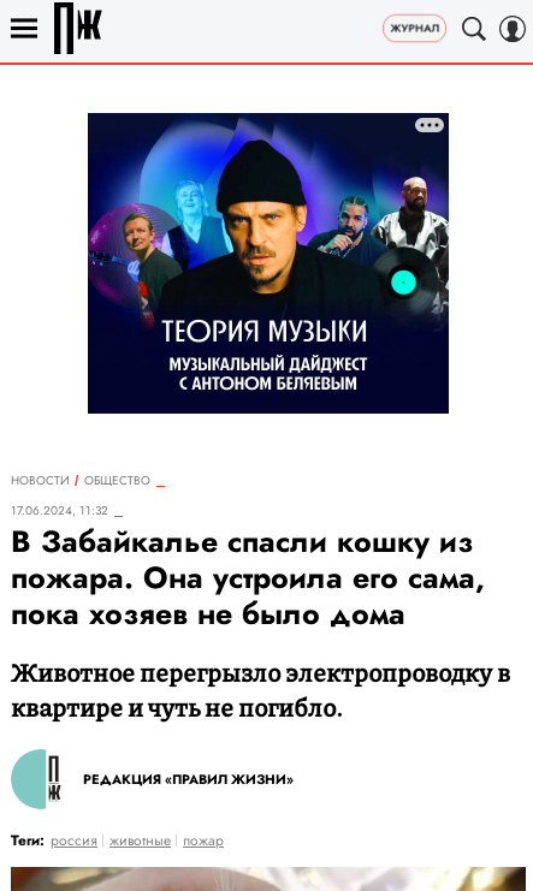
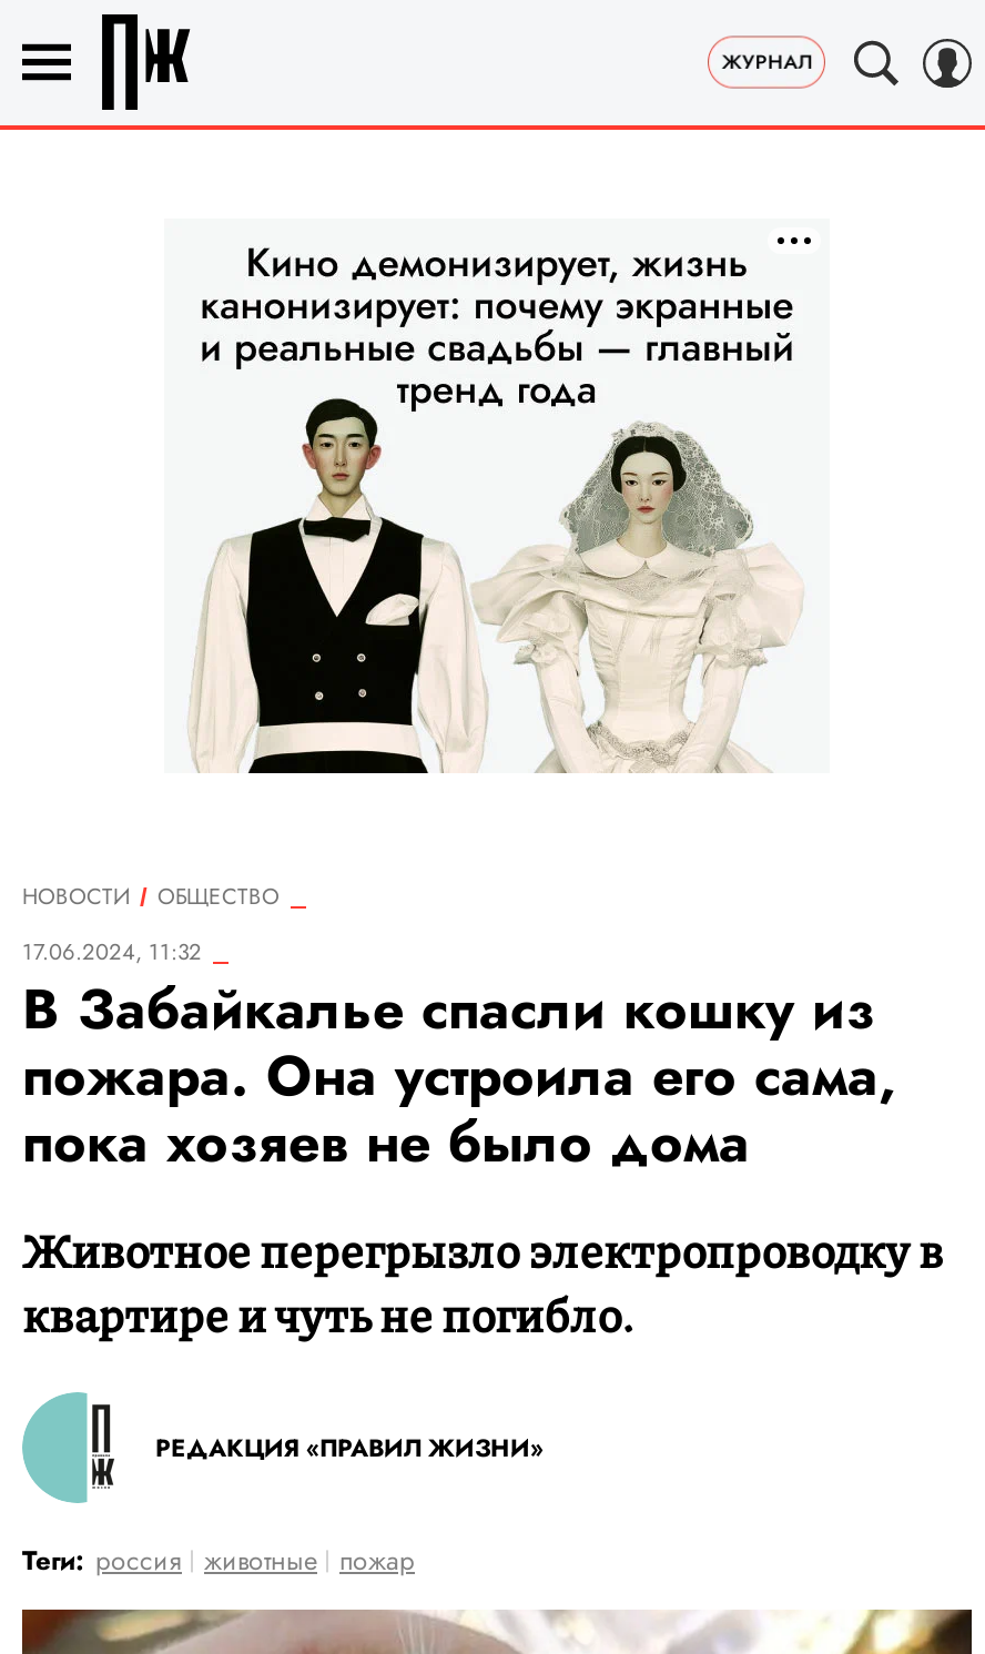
- [image]
+ [image]
